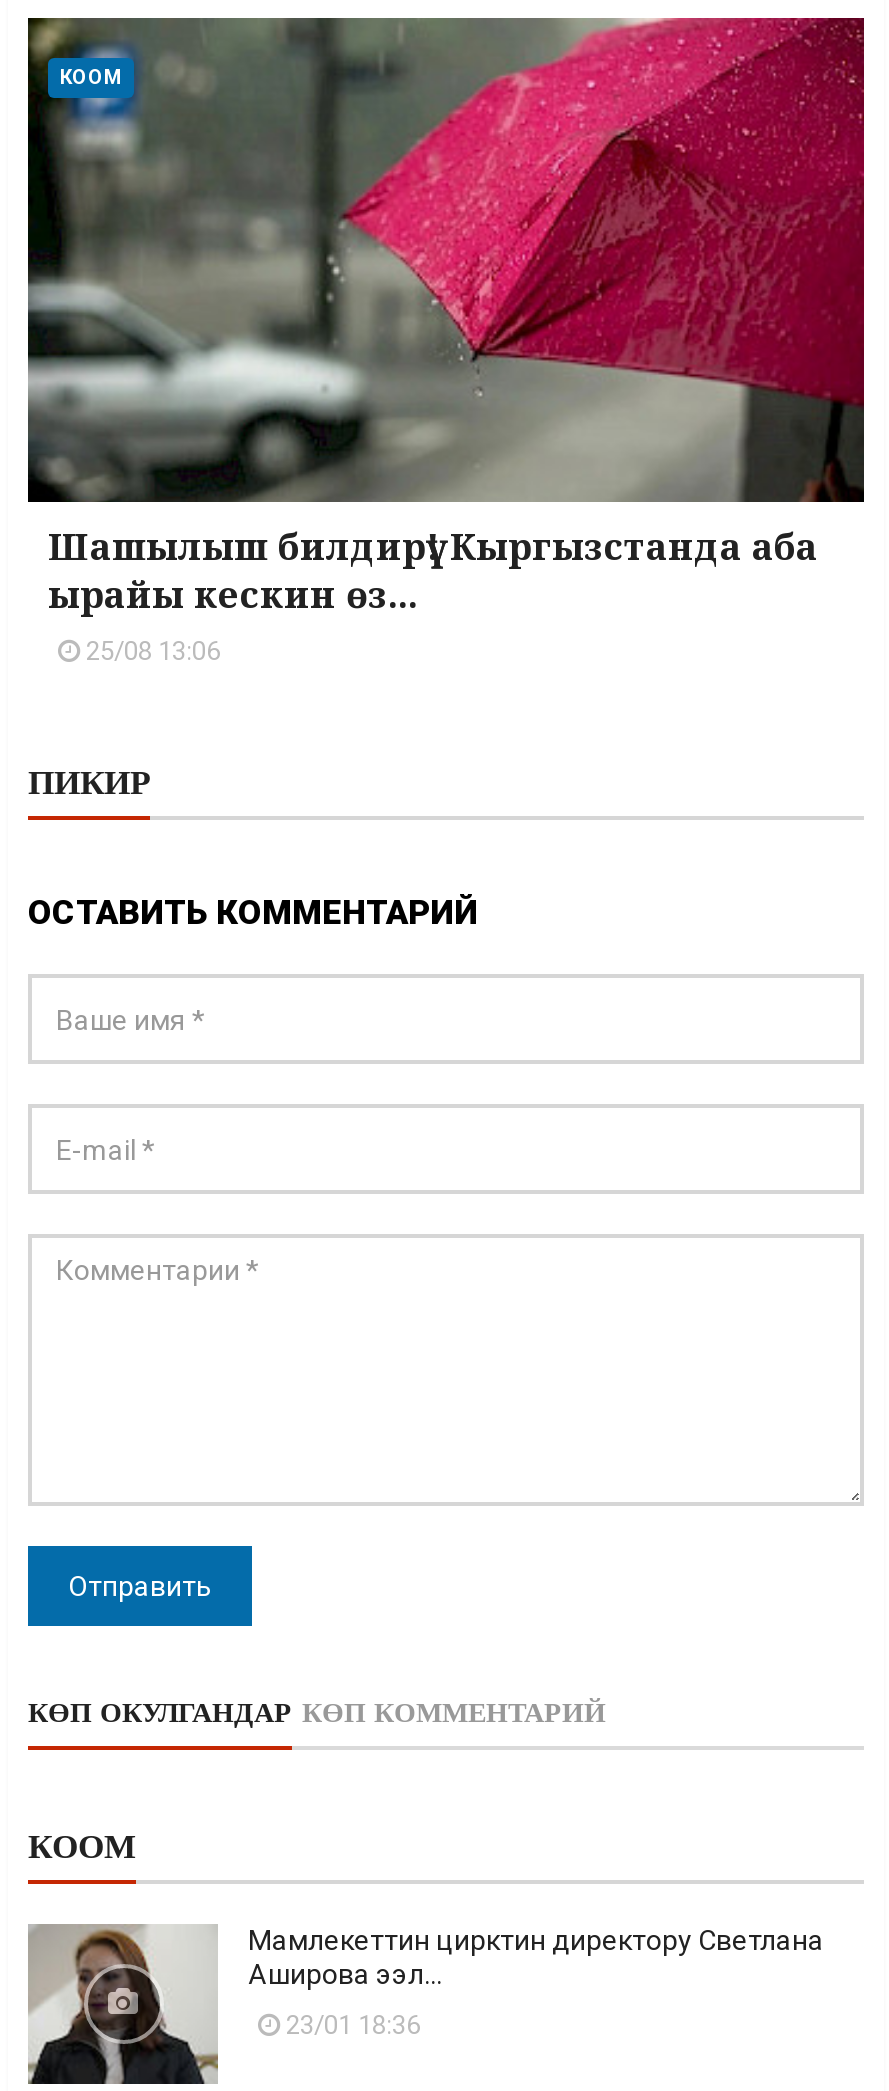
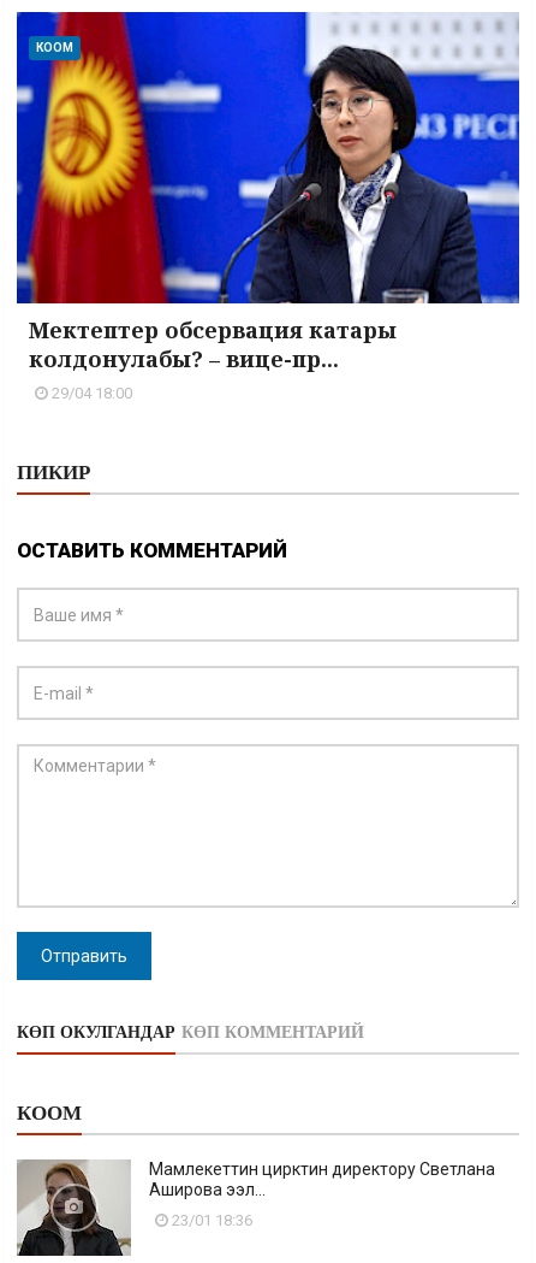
- [image]
- Шашылыш билдирүү! Кыргызстанда аба
- ырайы кескин өз...
- 25/08 13:06
+ [image]
+ Мектептер обсервация катары
+ колдонулабы? – вице-пр...
+ 29/04 18:00
